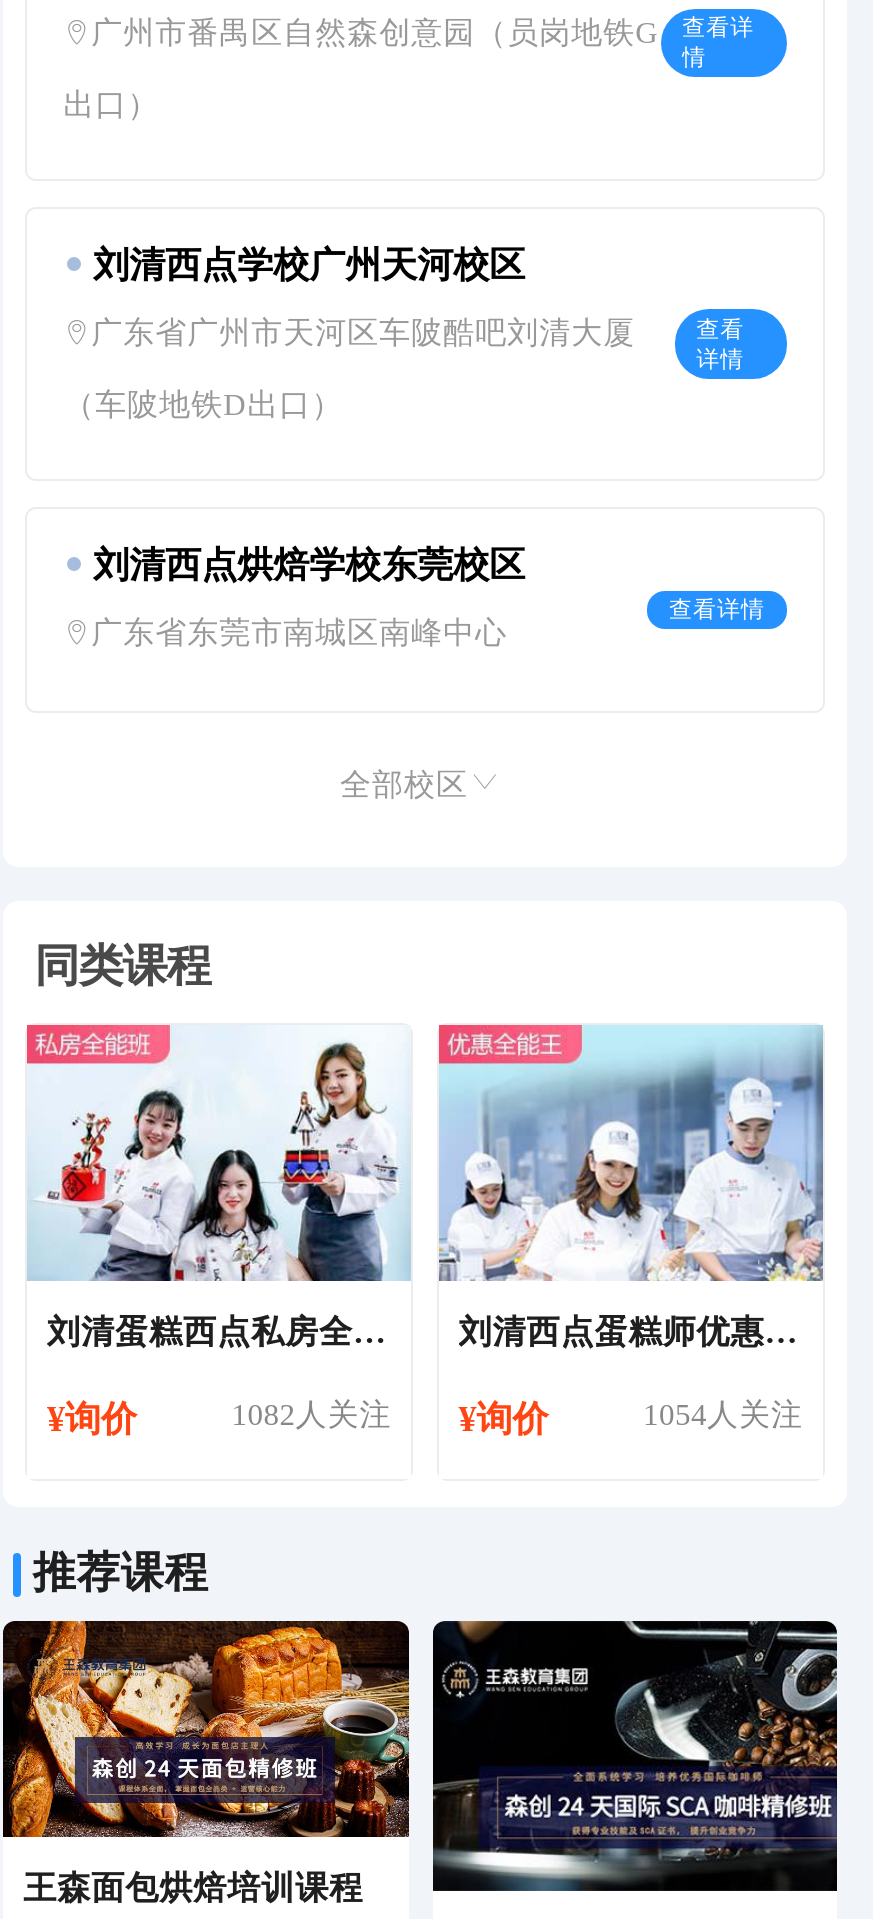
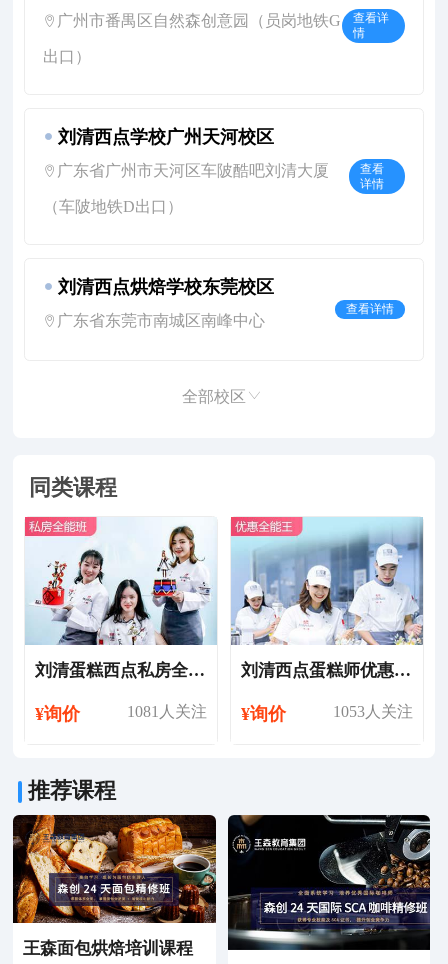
- 1082人关注 ¥询价
+ 1081人关注 ¥询价

- 1054人关注
+ 1053人关注
